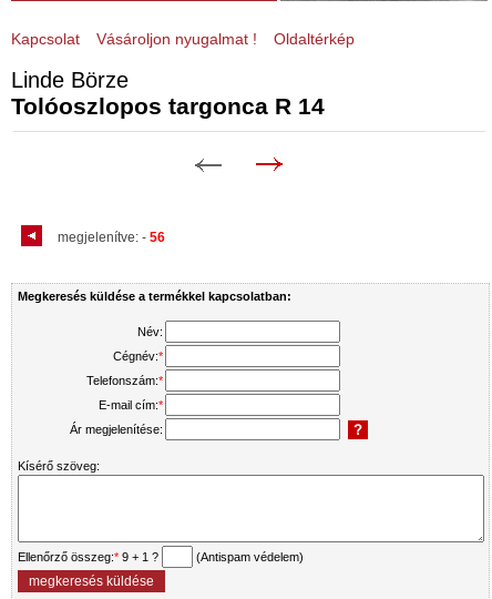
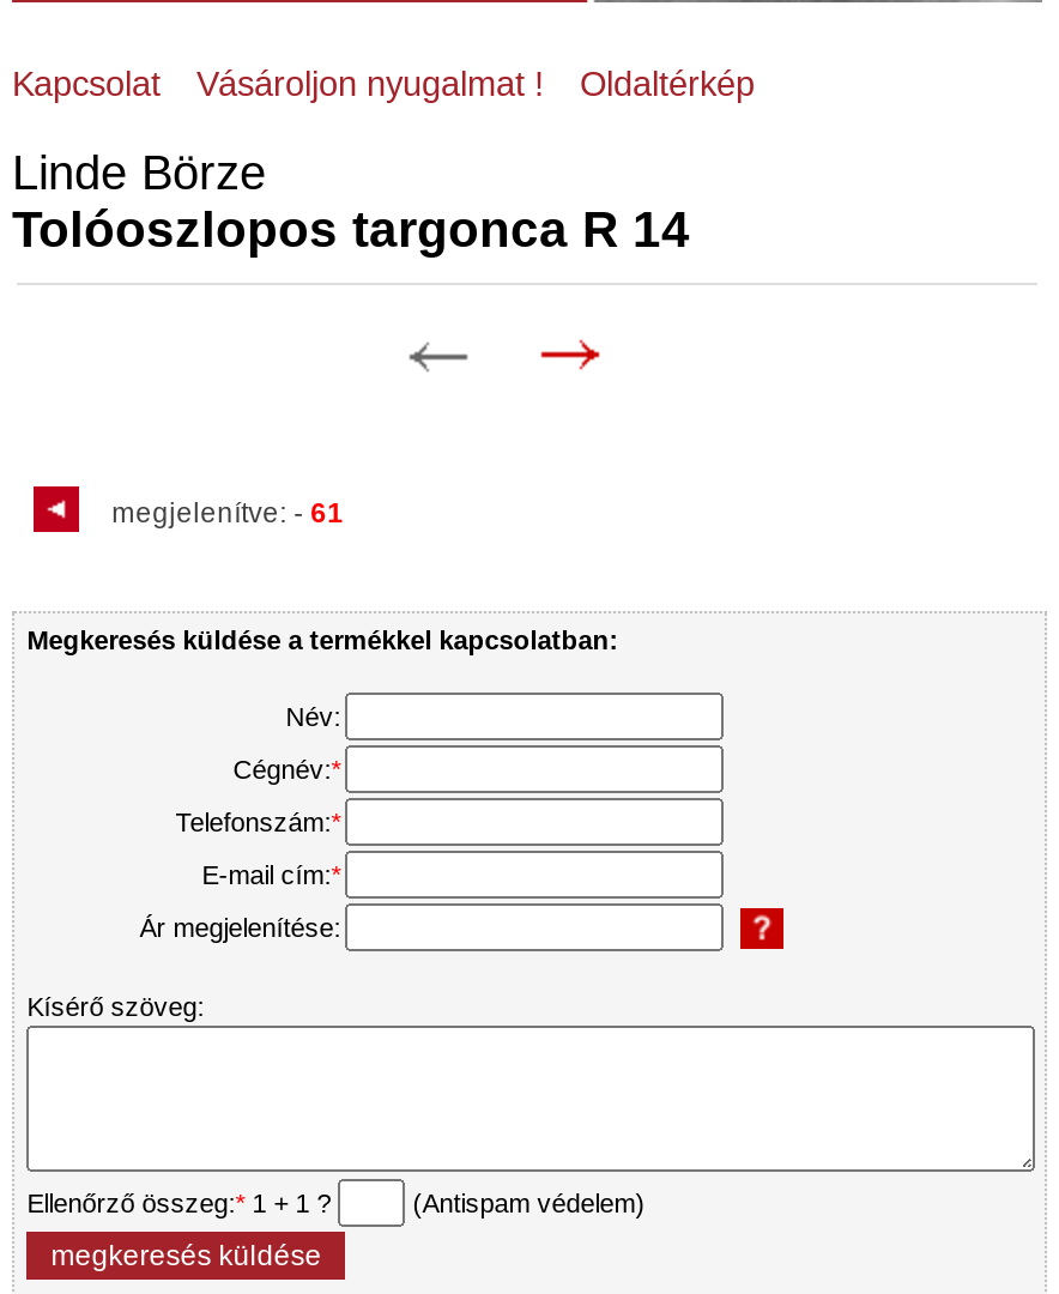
- megjelenítve: - 56
+ megjelenítve: - 61

- Ellenőrző összeg:* 9 + 1 ?
+ Ellenőrző összeg:* 1 + 1 ?
